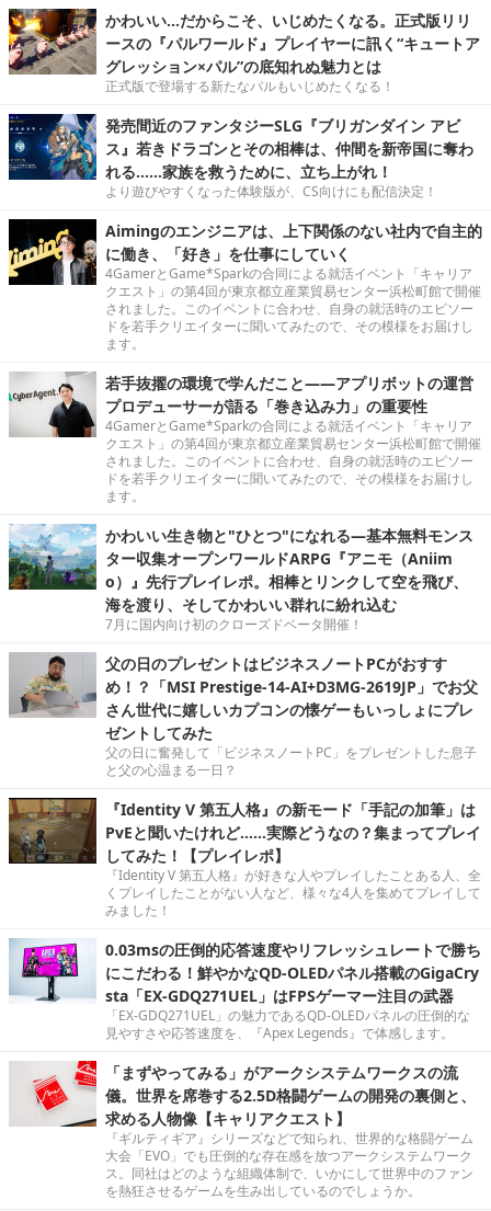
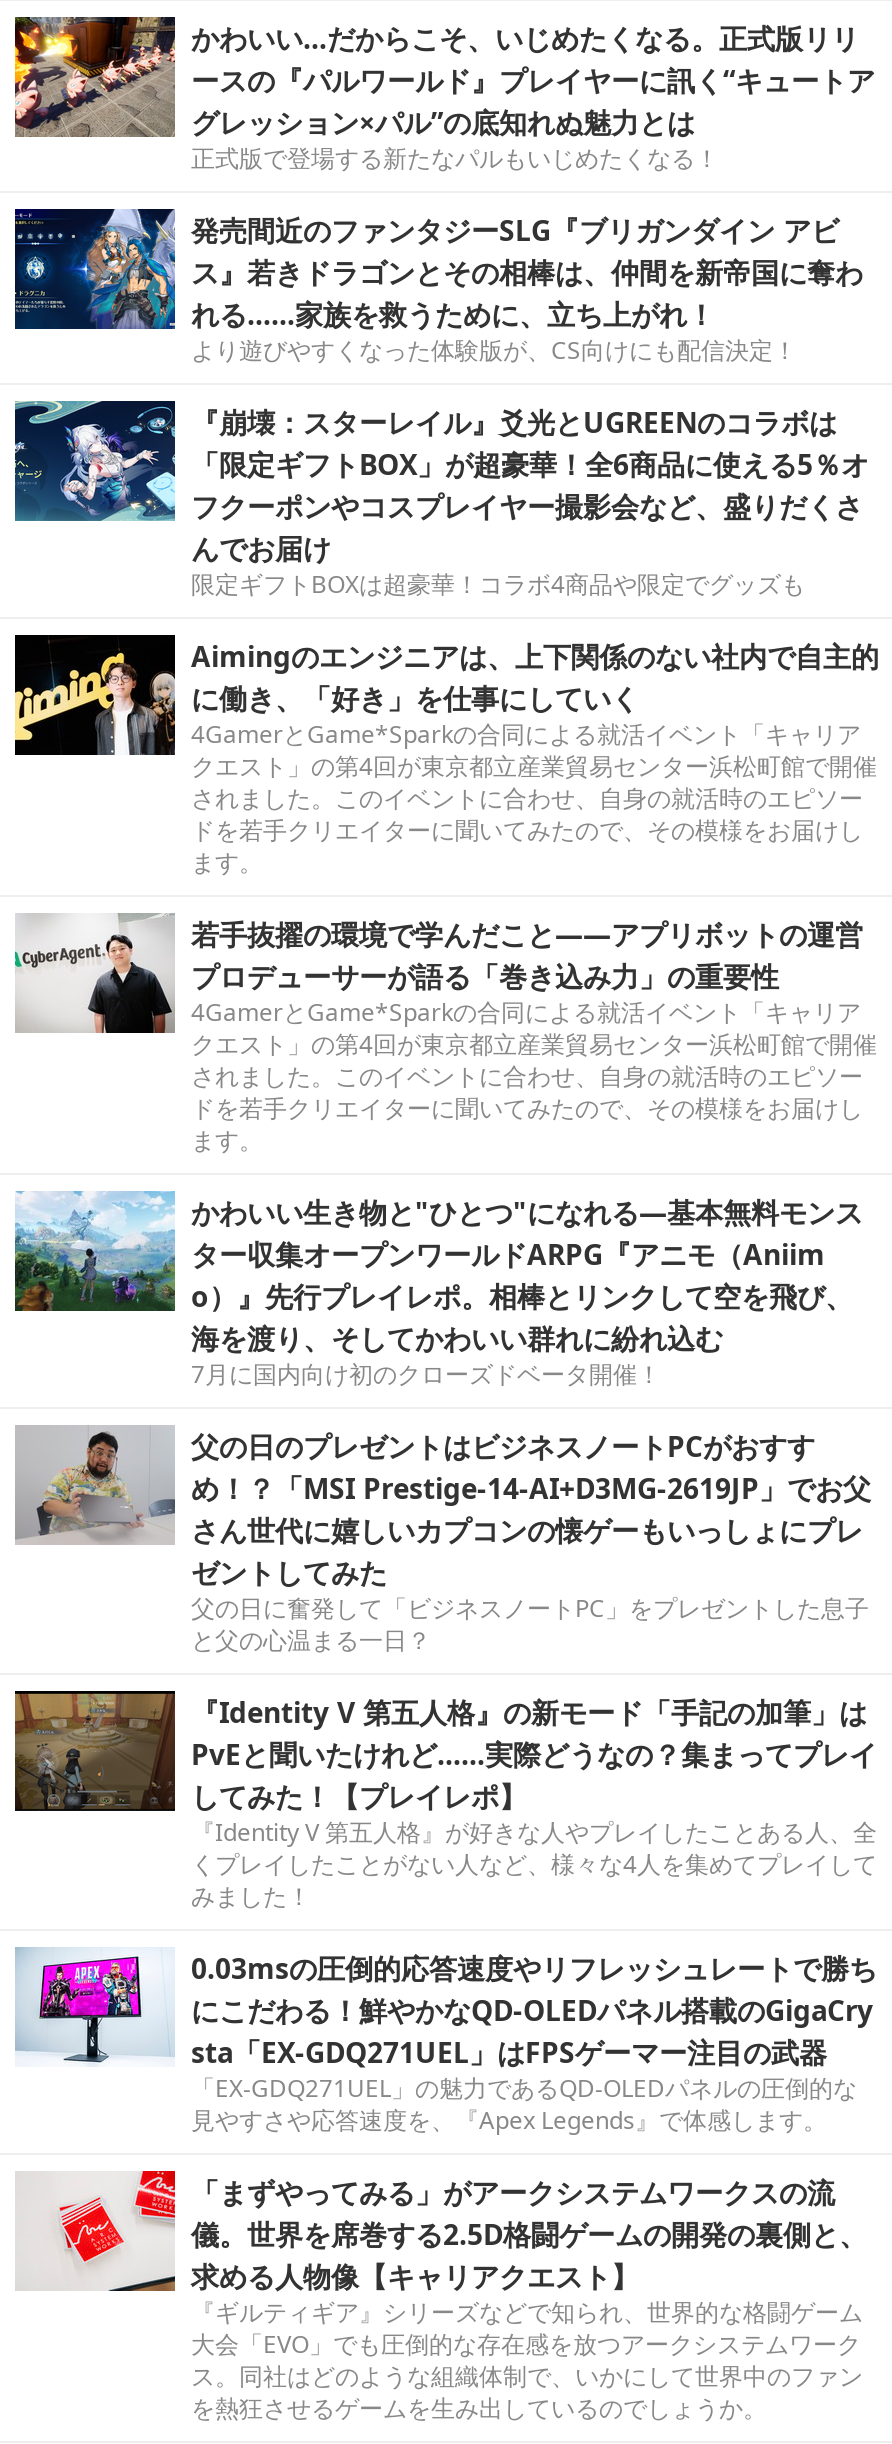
+ [image]
+ 『崩壊：スターレイル』爻光とUGREENのコラボは
+ 「限定ギフトBOX」が超豪華！全6商品に使える5％オ
+ フクーポンやコスプレイヤー撮影会など、盛りだくさ
+ んでお届け
+ 限定ギフトBOXは超豪華！コラボ4商品や限定でグッズも
